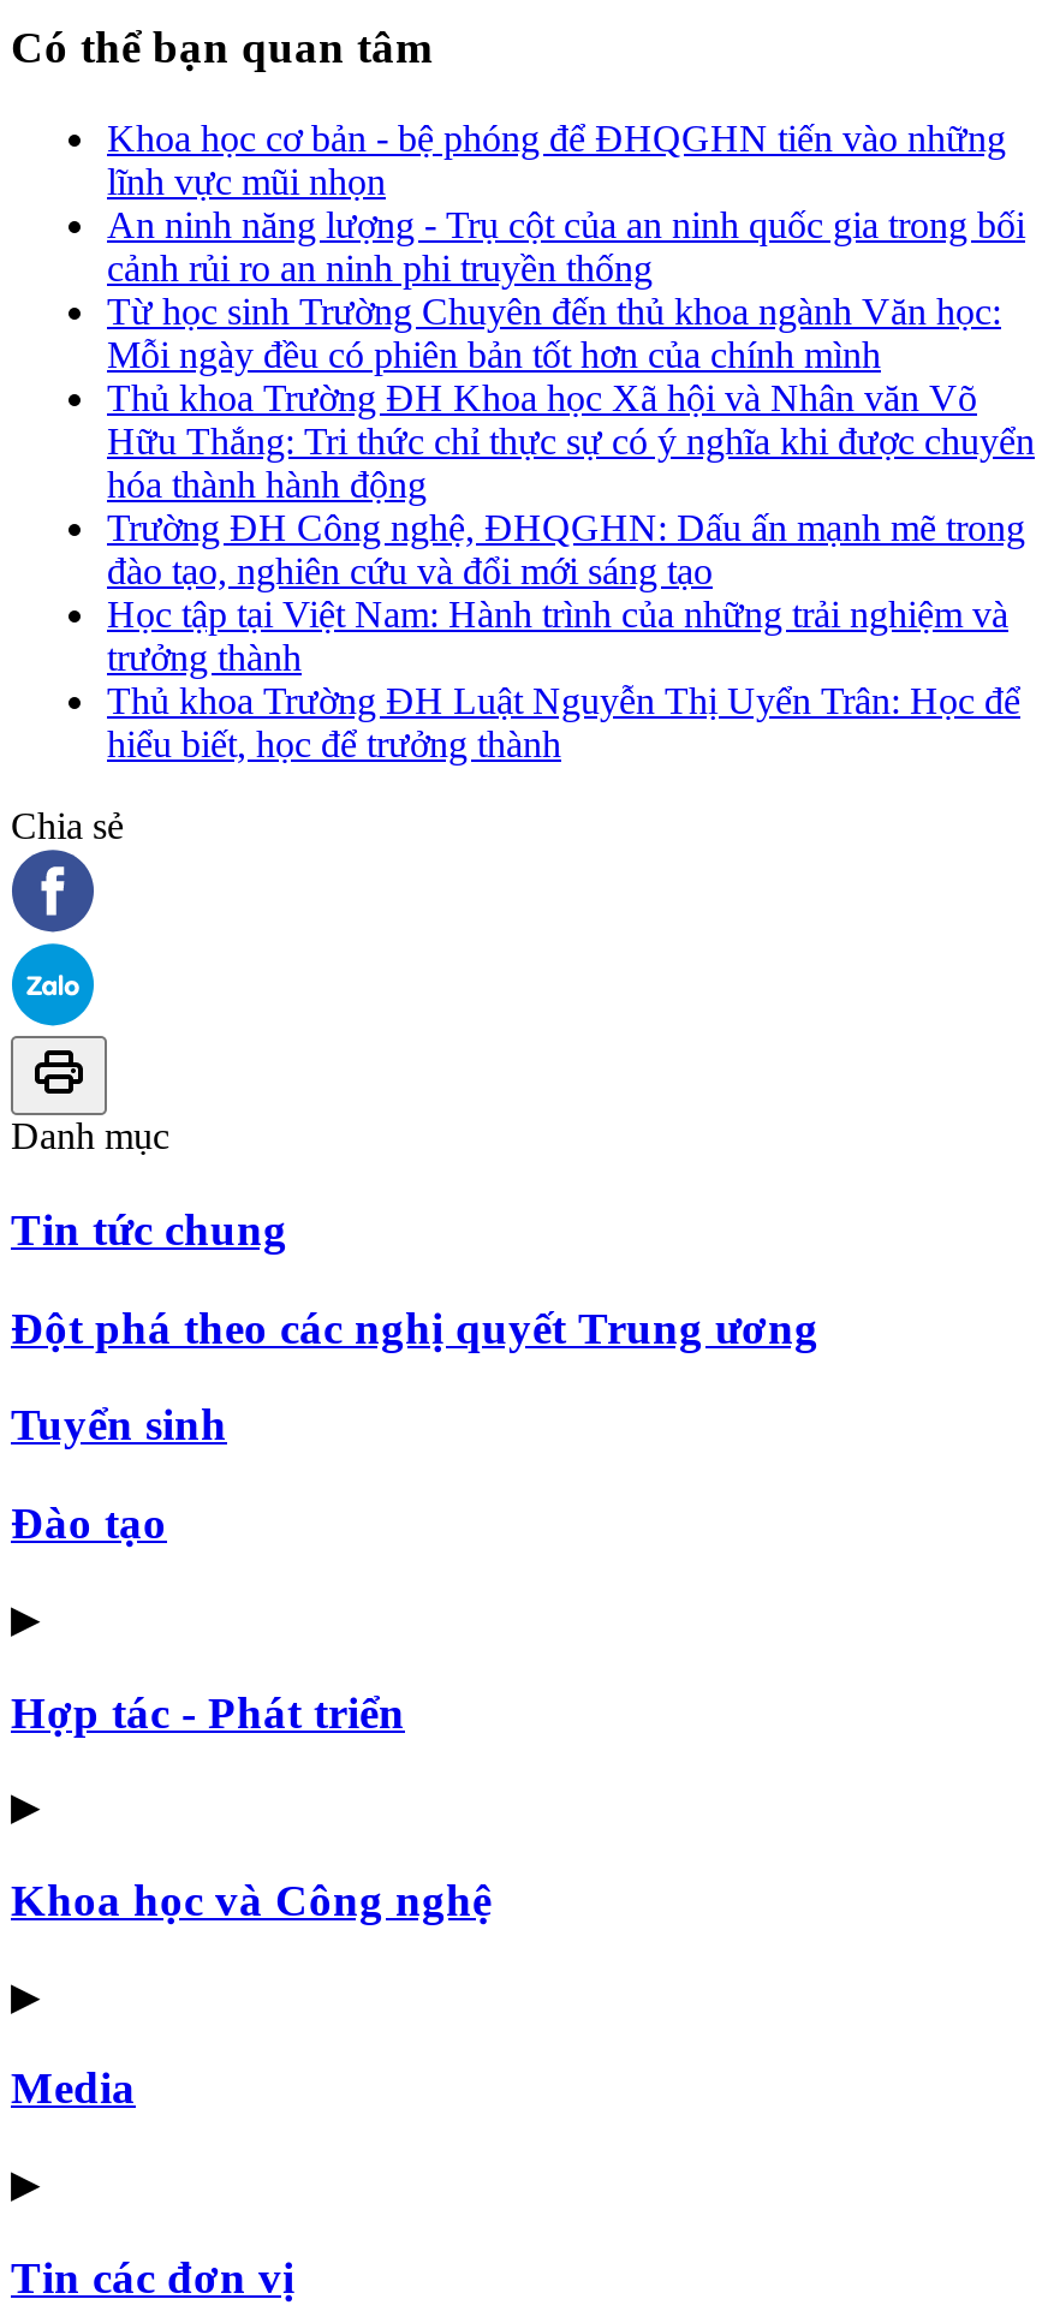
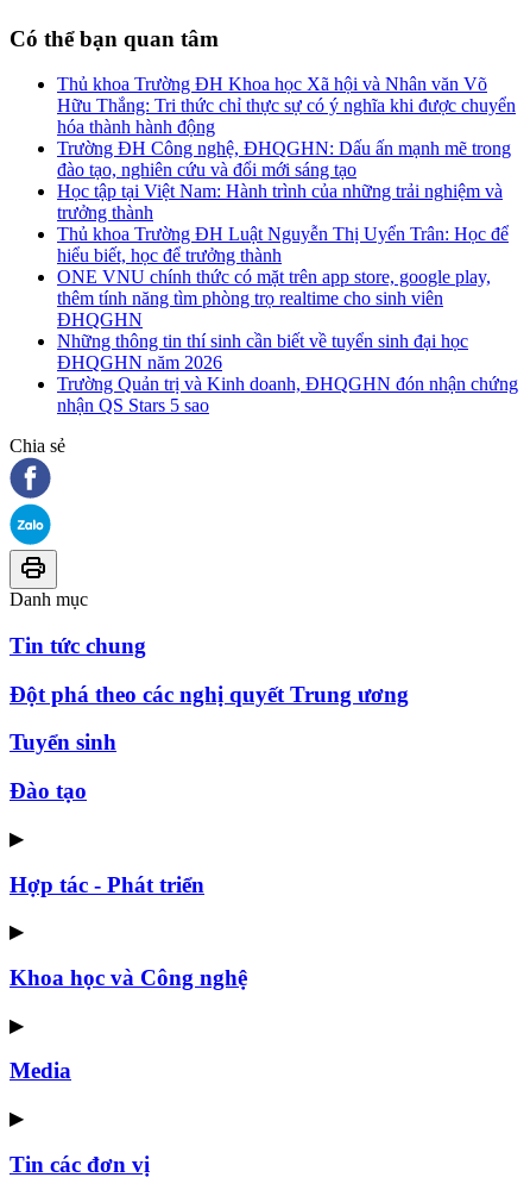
- Khoa học cơ bản - bệ phóng để ĐHQGHN tiến vào những
- lĩnh vực mũi nhọn
- An ninh năng lượng - Trụ cột của an ninh quốc gia trong bối
- cảnh rủi ro an ninh phi truyền thống
- Từ học sinh Trường Chuyên đến thủ khoa ngành Văn học:
- Mỗi ngày đều có phiên bản tốt hơn của chính mình

moved up: Thủ khoa Trường ĐH Khoa học Xã hội và Nhân văn Võ | Hữu Thắng: Tri thức chỉ thực sự có ý nghĩa khi được chuyển | hóa thành hành động | ... | Thủ khoa Trường ĐH Luật Nguyễn Thị Uyển Trân: Học để | hiểu biết, học để trưởng thành

+ ONE VNU chính thức có mặt trên app store, google play,
+ thêm tính năng tìm phòng trọ realtime cho sinh viên
+ ĐHQGHN
+ Những thông tin thí sinh cần biết về tuyển sinh đại học
+ ĐHQGHN năm 2026
+ Trường Quản trị và Kinh doanh, ĐHQGHN đón nhận chứng
+ nhận QS Stars 5 sao
